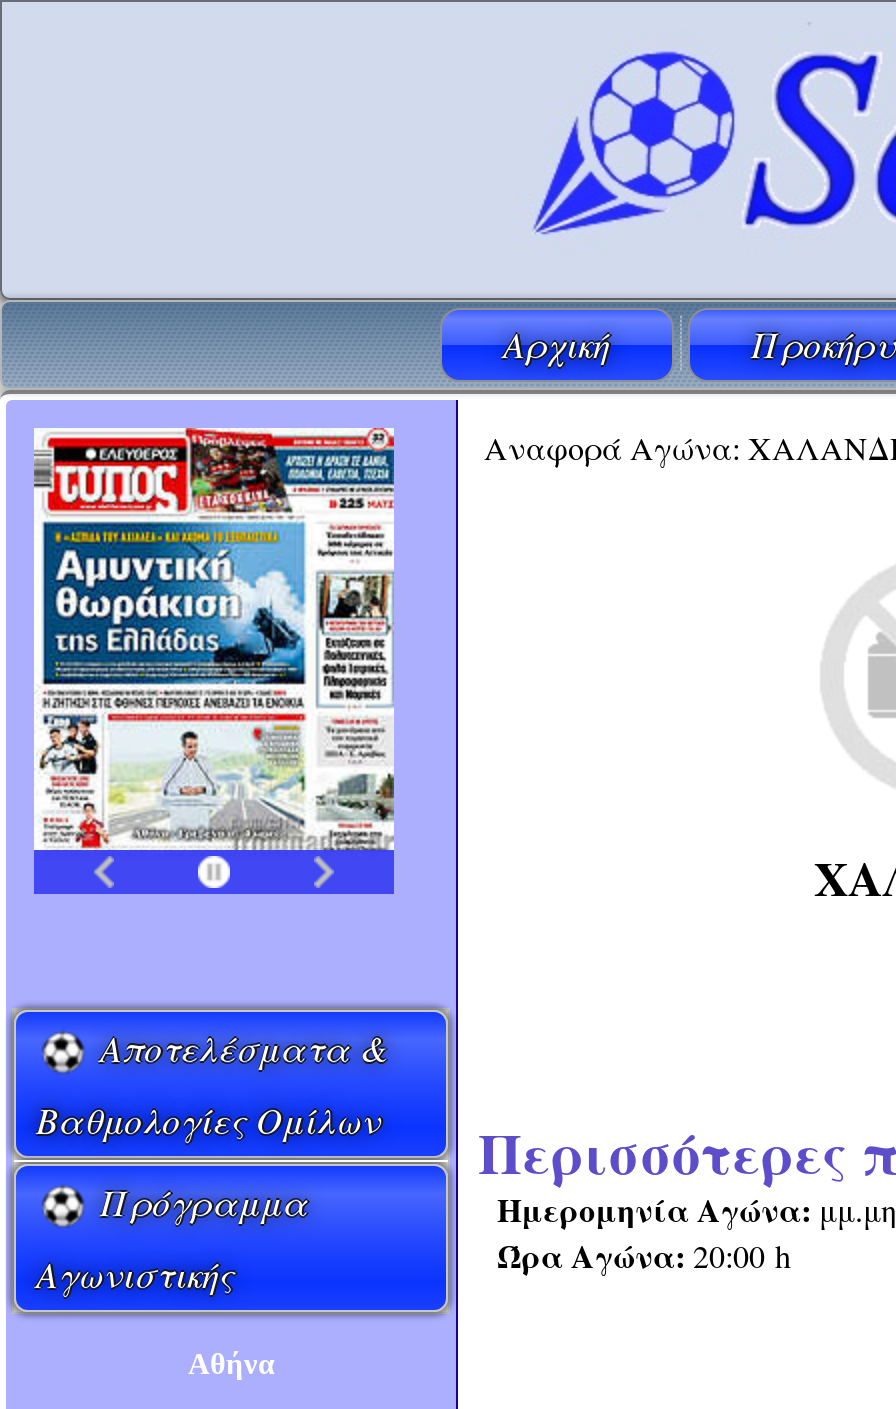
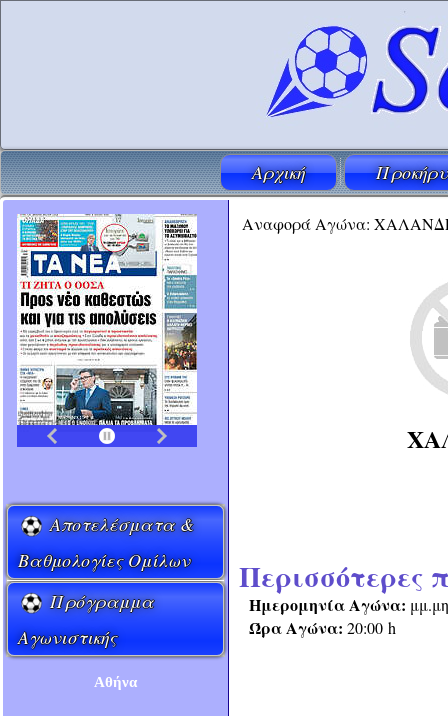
- [image]
+ [image]
